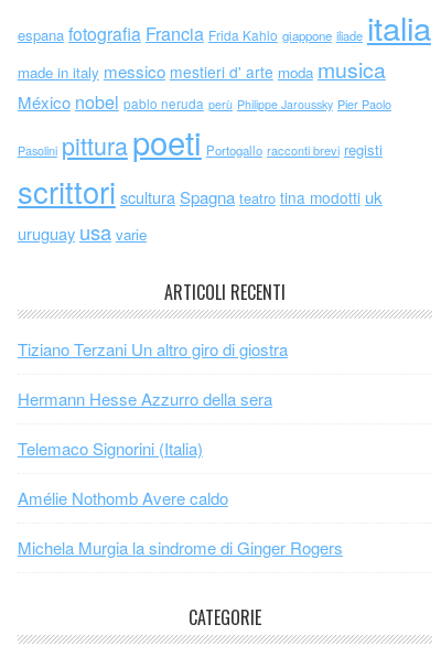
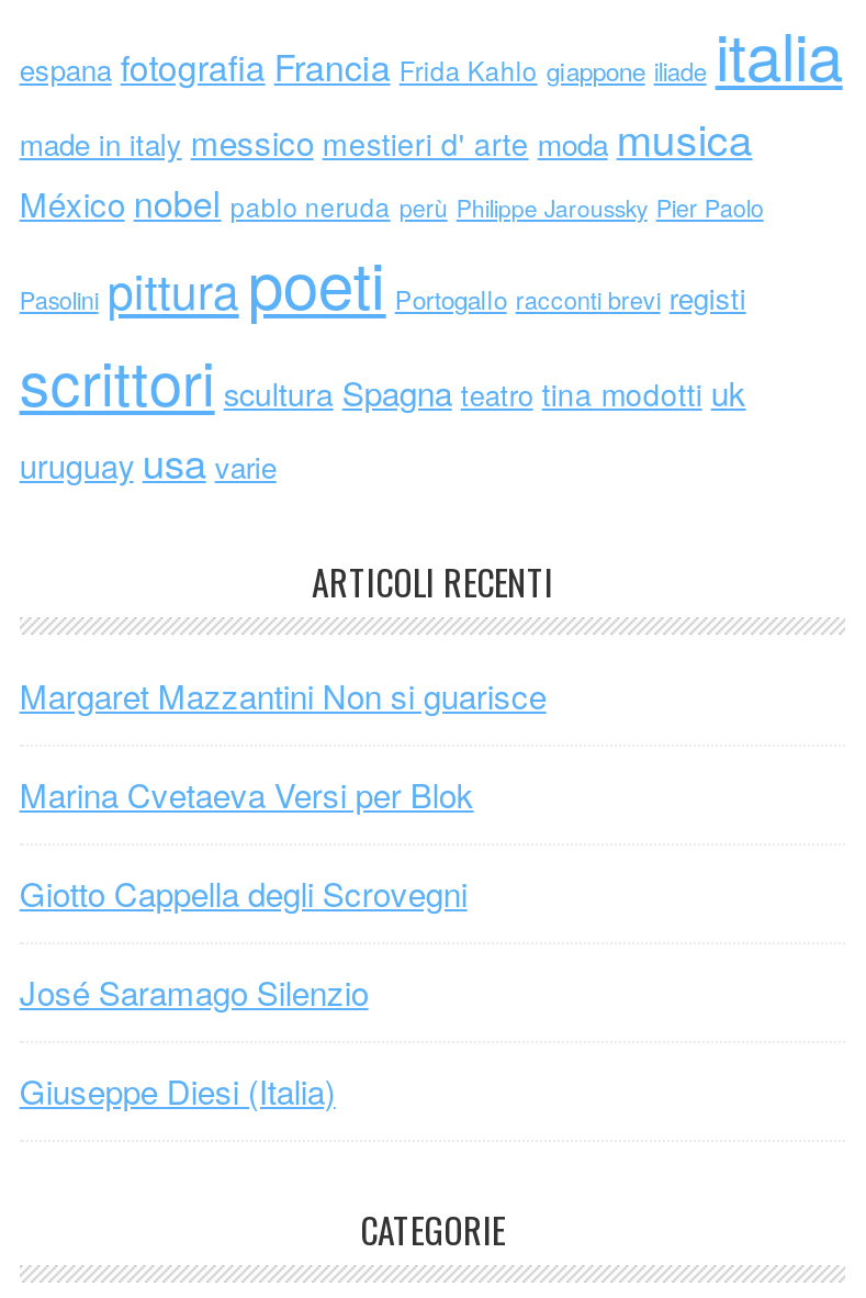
- Tiziano Terzani Un altro giro di giostra
+ Margaret Mazzantini Non si guarisce

- Hermann Hesse Azzurro della sera
+ Marina Cvetaeva Versi per Blok

- Telemaco Signorini (Italia)
+ Giotto Cappella degli Scrovegni

- Amélie Nothomb Avere caldo
+ José Saramago Silenzio

- Michela Murgia la sindrome di Ginger Rogers
+ Giuseppe Diesi (Italia)
